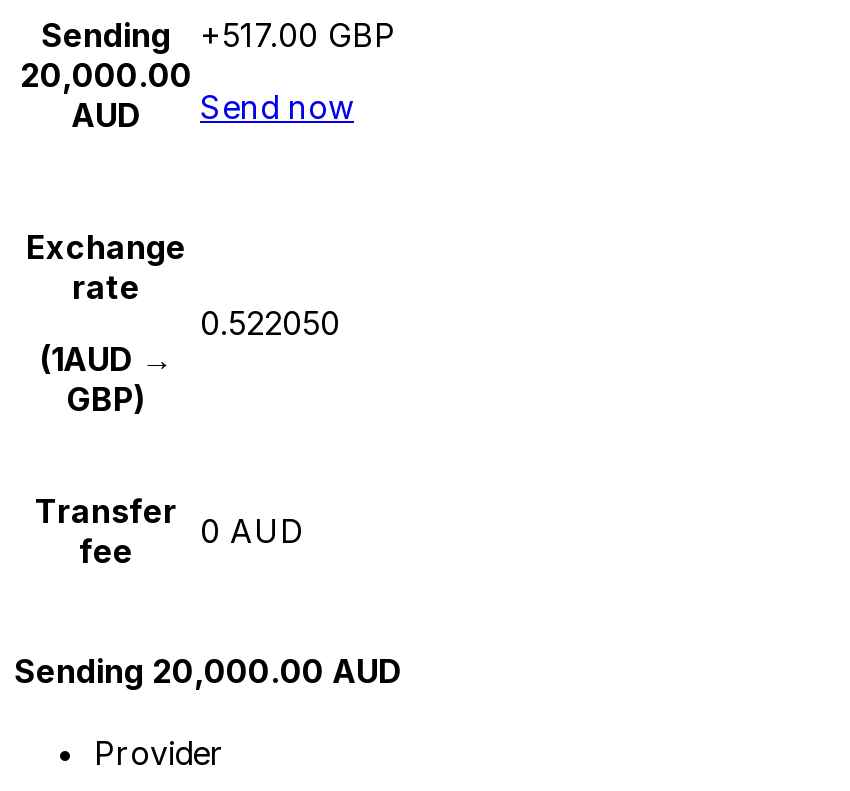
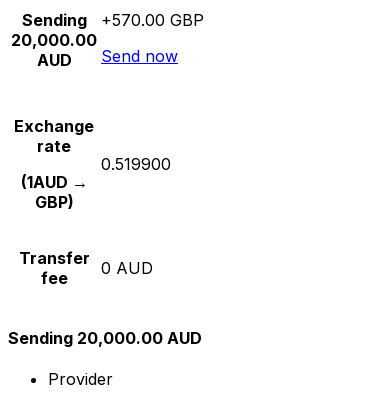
- Sending +517.00 GBP
+ Sending +570.00 GBP

- 0.522050
+ 0.519900
